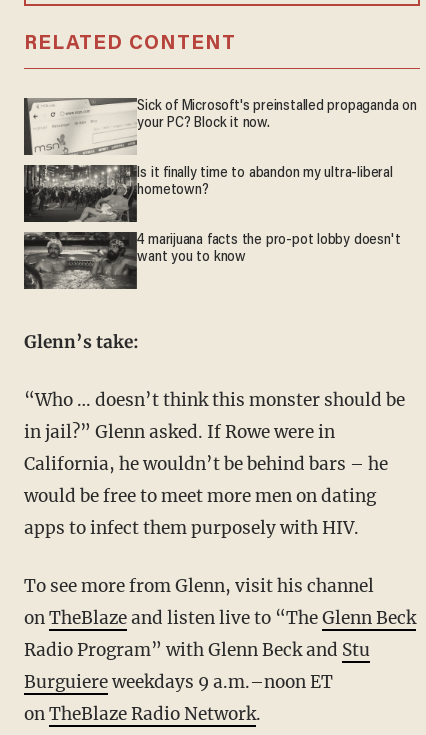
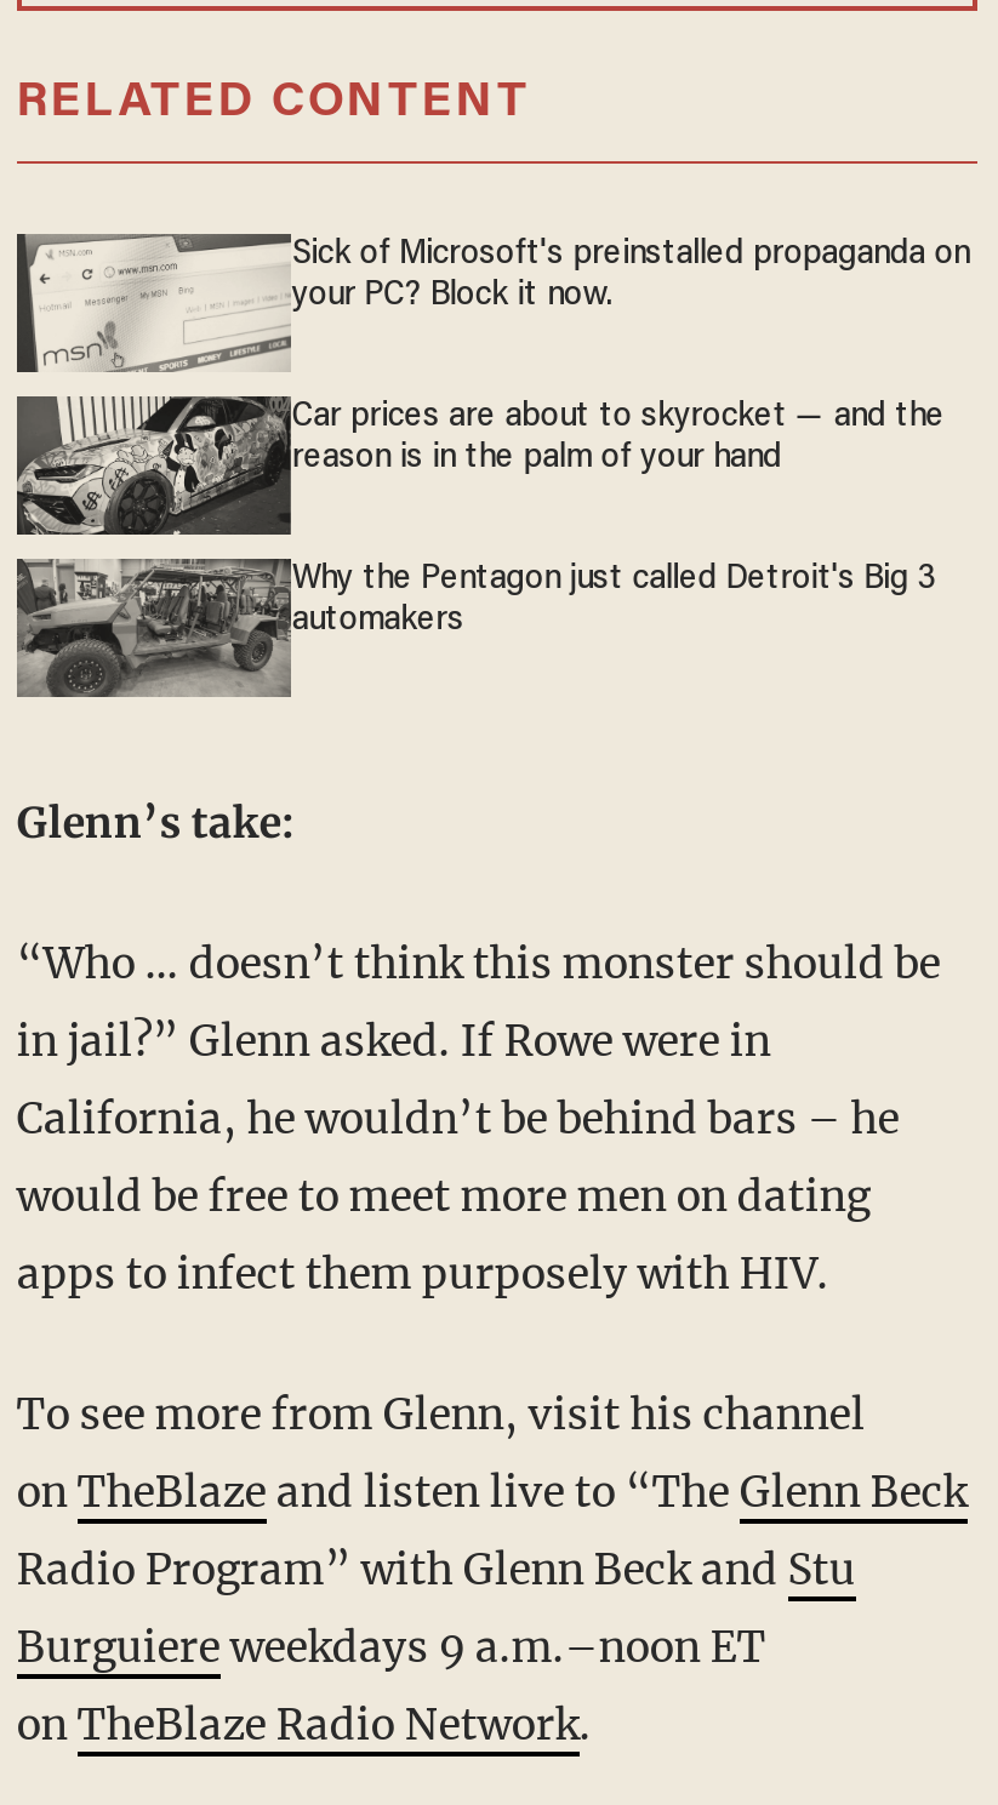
- [image]
- Is it finally time to abandon my ultra-liberal
- hometown?
+ [image]
+ Car prices are about to skyrocket — and the
+ reason is in the palm of your hand

- [image]
- 4 marijuana facts the pro-pot lobby doesn't
- want you to know
+ [image]
+ Why the Pentagon just called Detroit's Big 3
+ automakers
